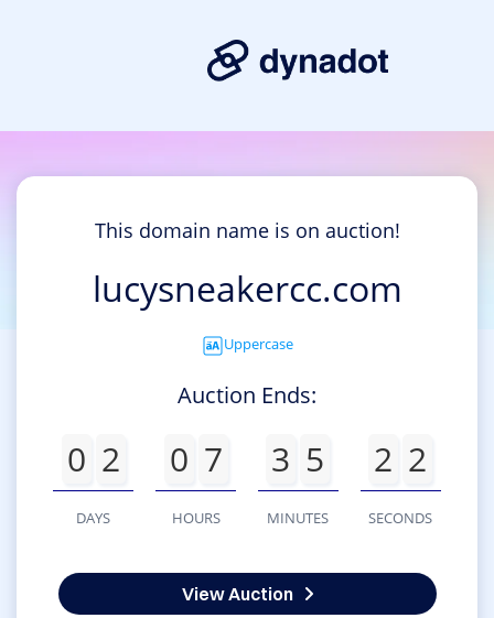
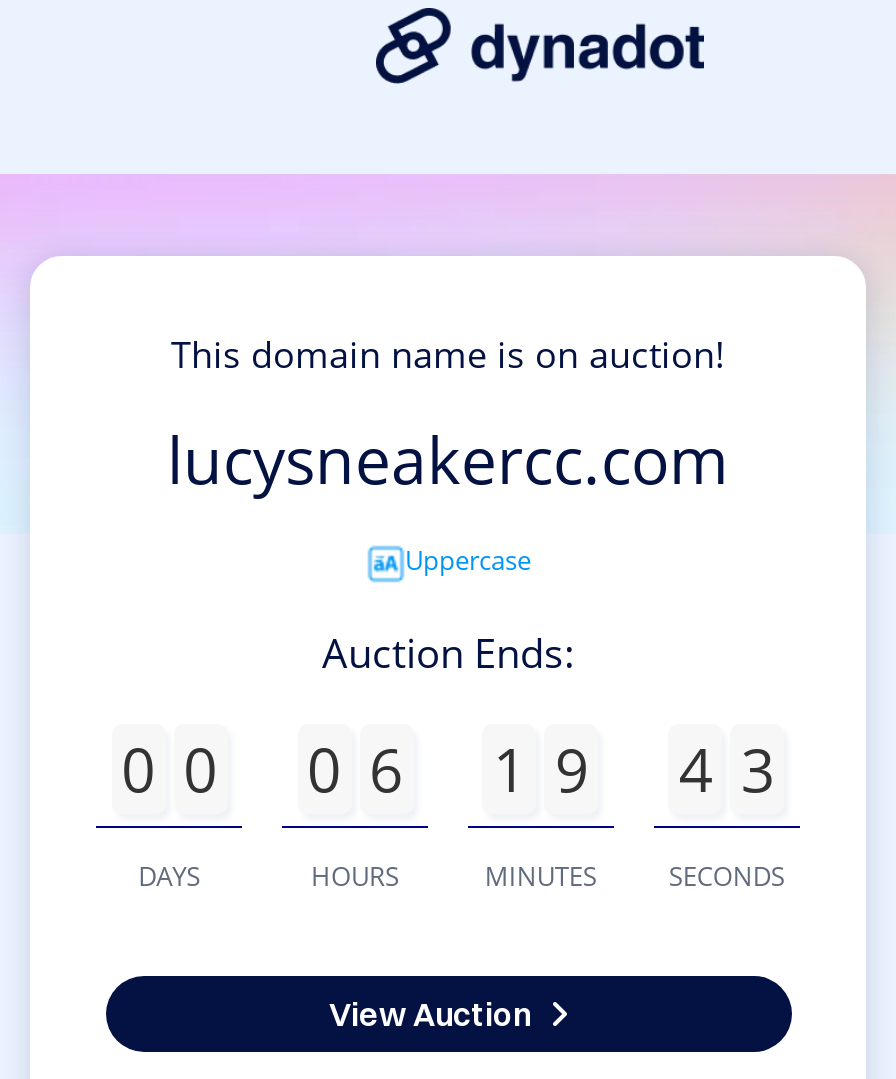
- 0 2
+ 0 0

- 0 7
+ 0 6

- 3 5
+ 1 9

- 2 2
+ 4 3
